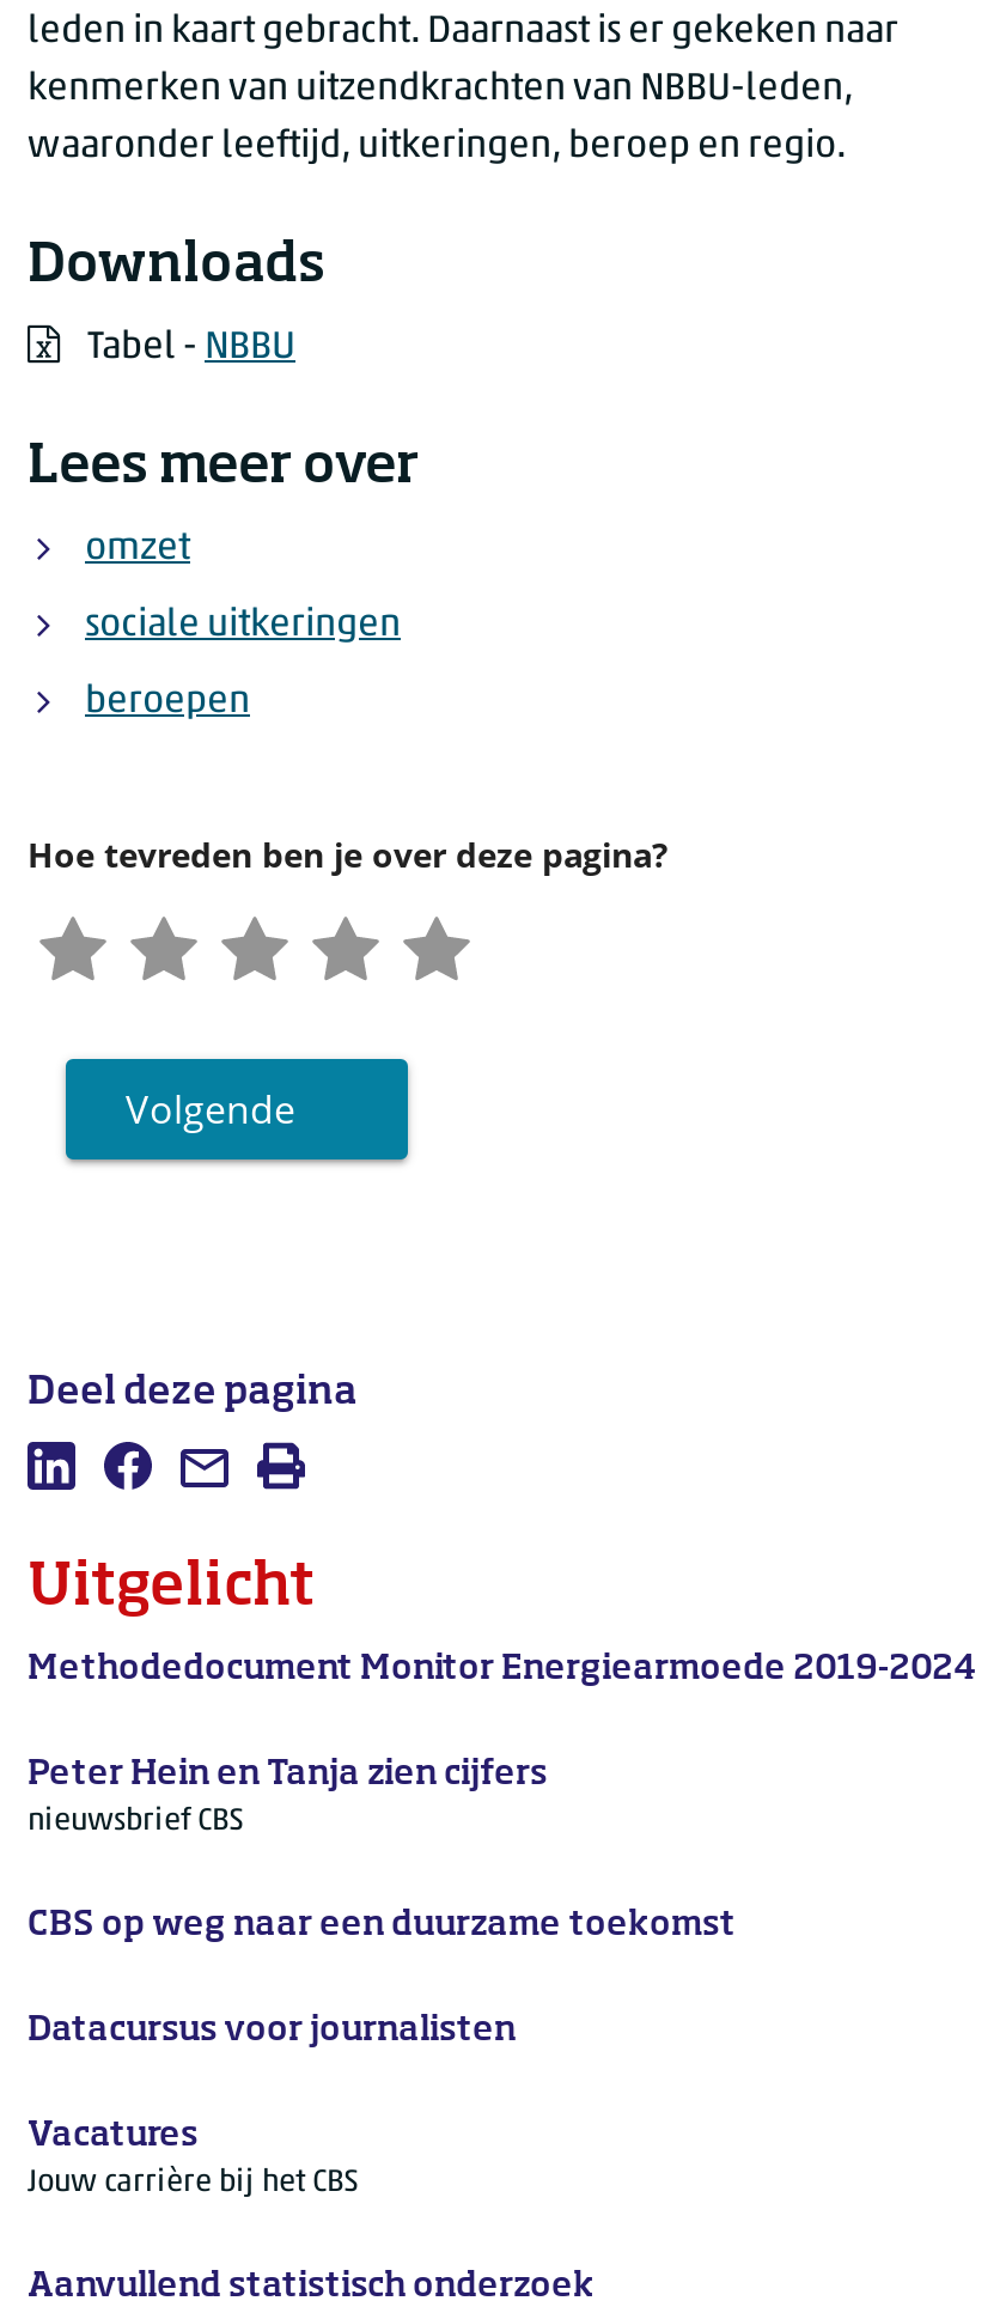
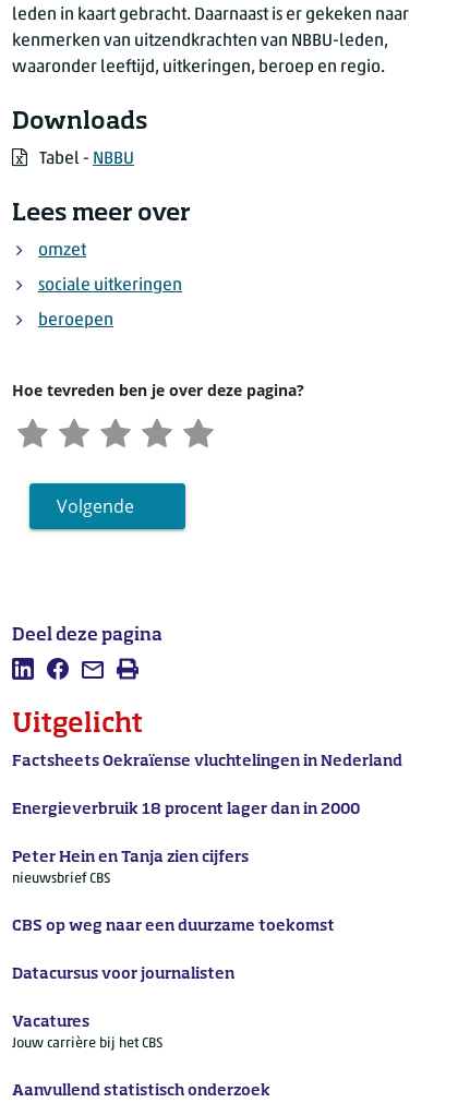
- Methodedocument Monitor Energiearmoede 2019-2024
+ Factsheets Oekraïense vluchtelingen in Nederland
+ Energieverbruik 18 procent lager dan in 2000
